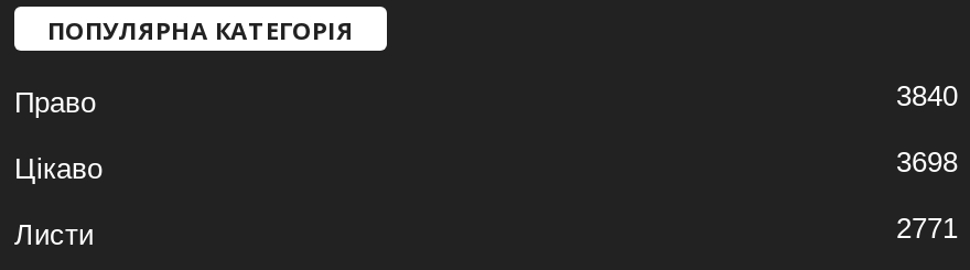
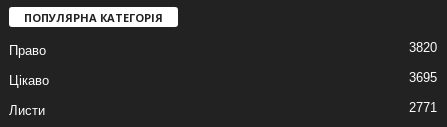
- 3840
+ 3820

- 3698
+ 3695
